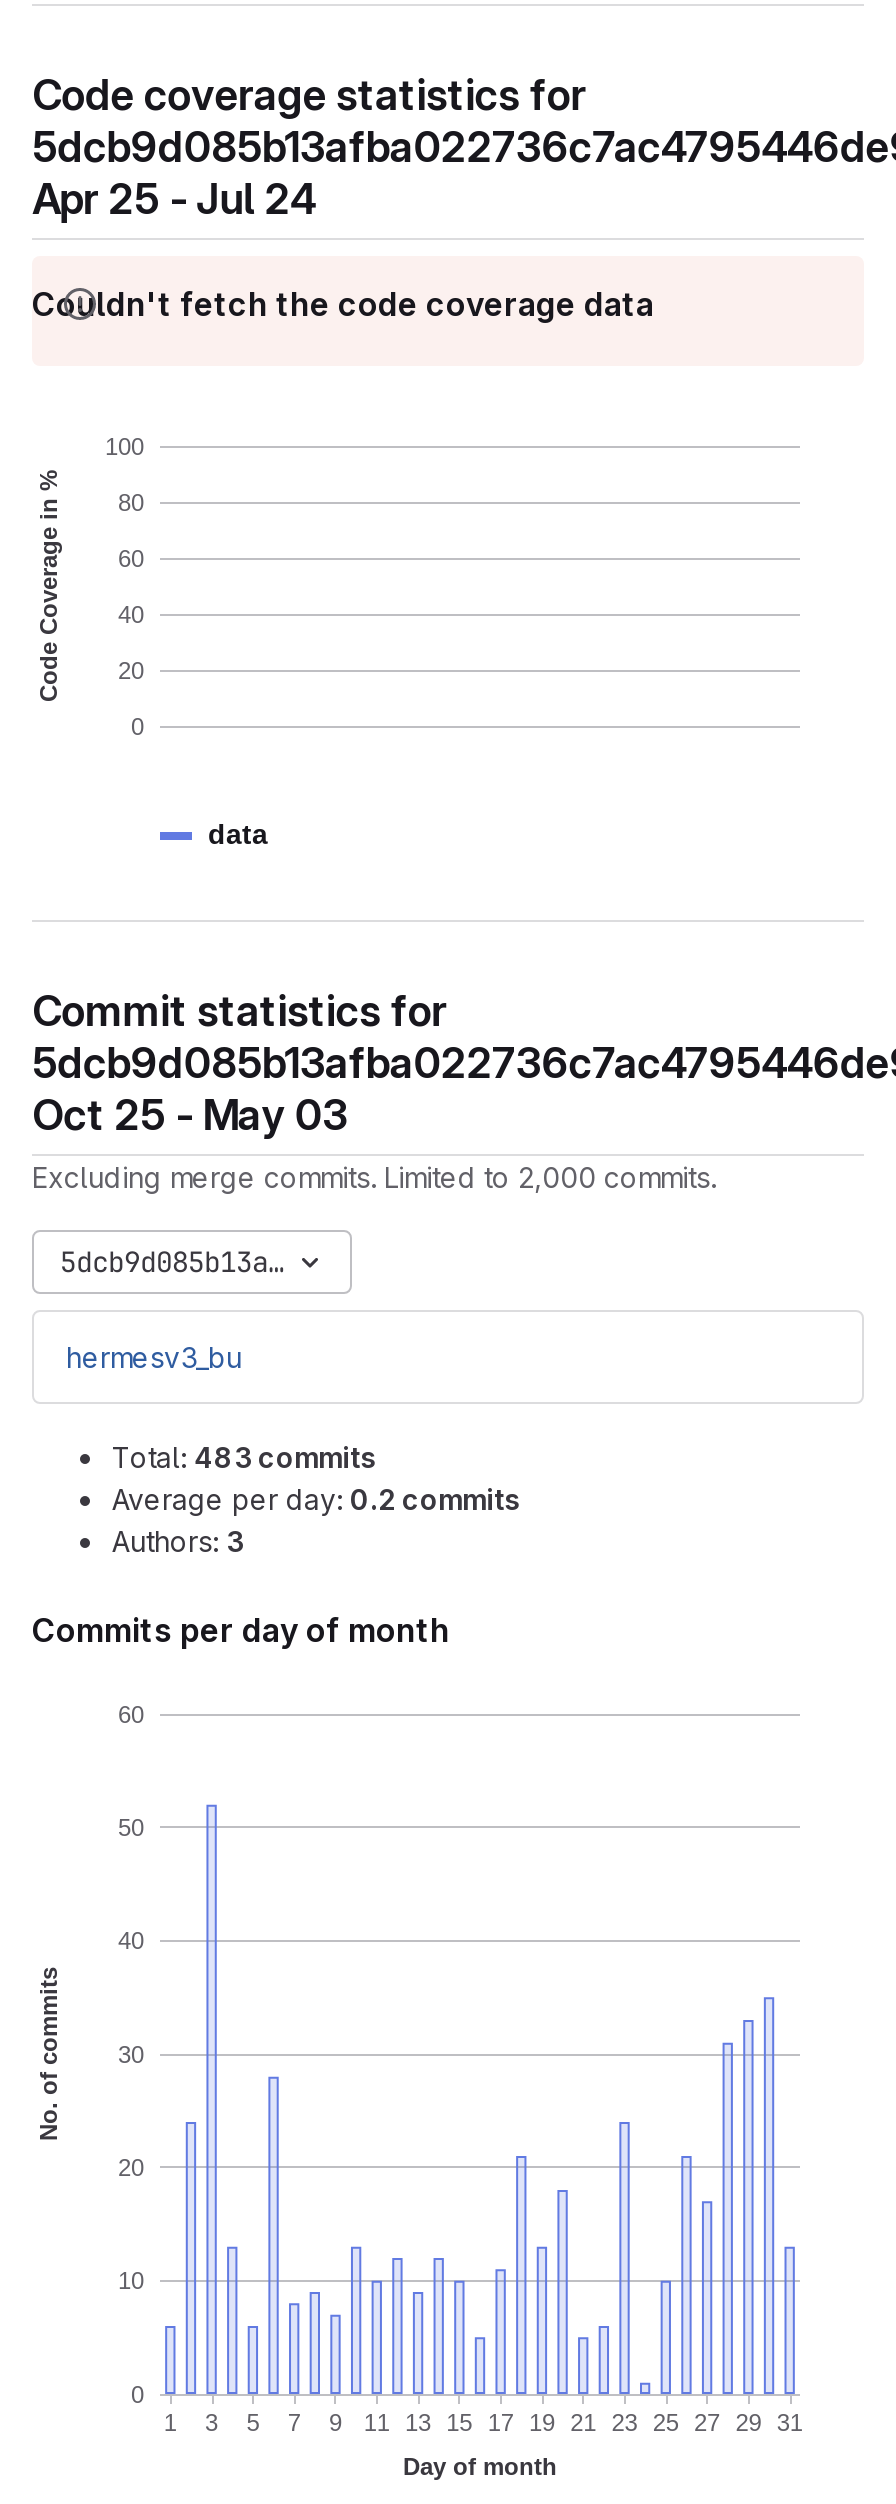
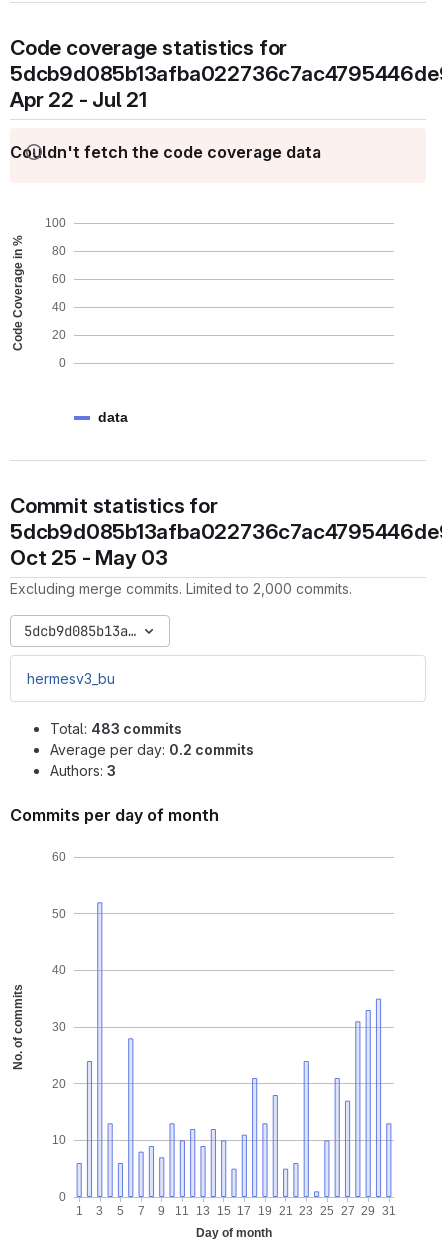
- Apr 25 - Jul 24
+ Apr 22 - Jul 21
